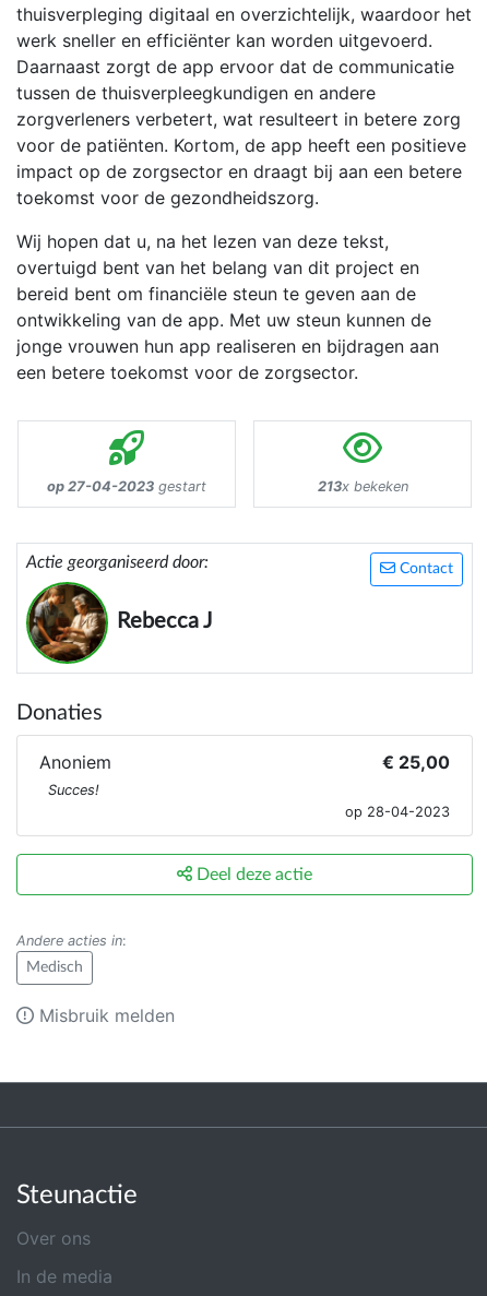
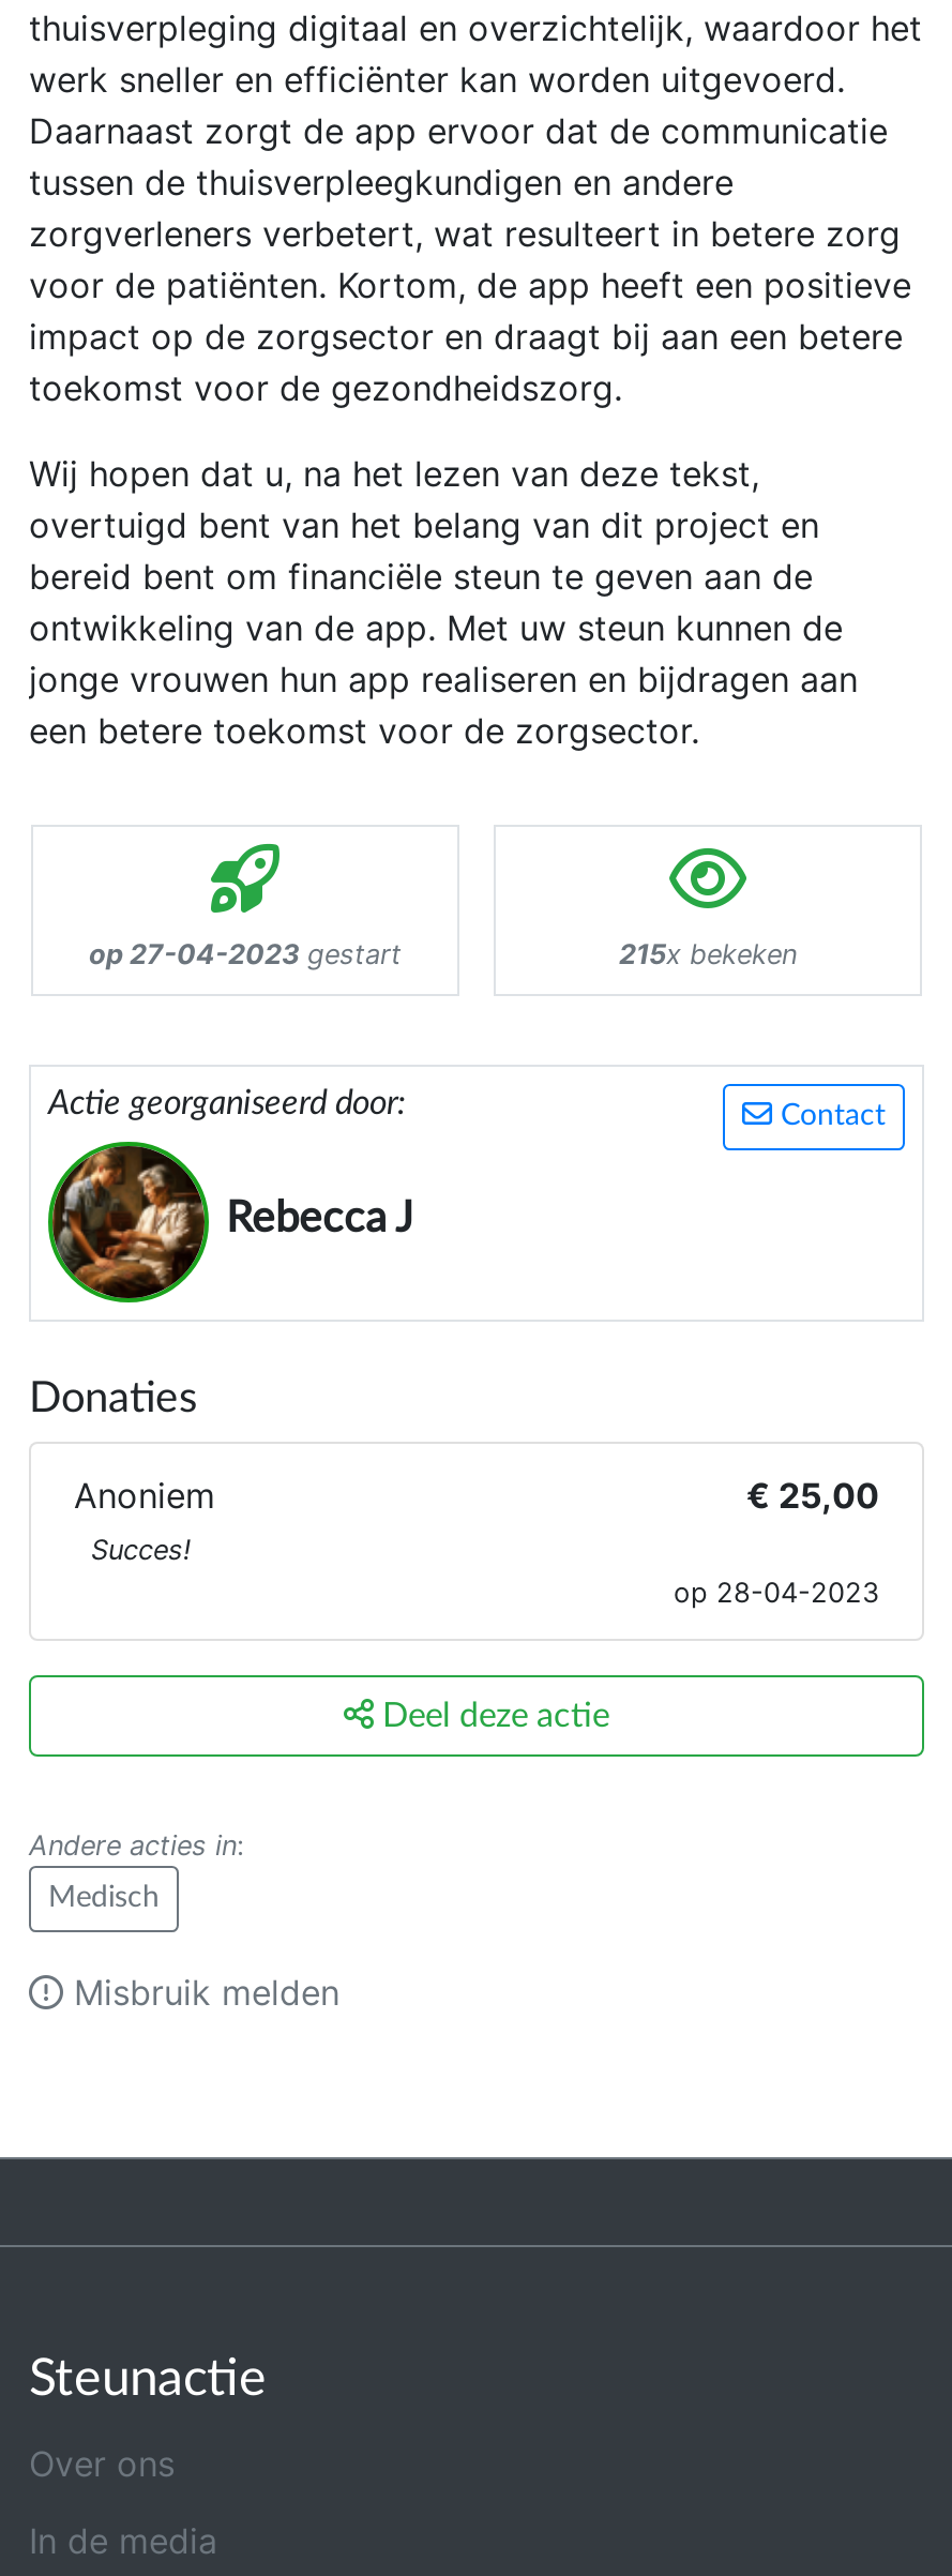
- 213x bekeken
+ 215x bekeken
